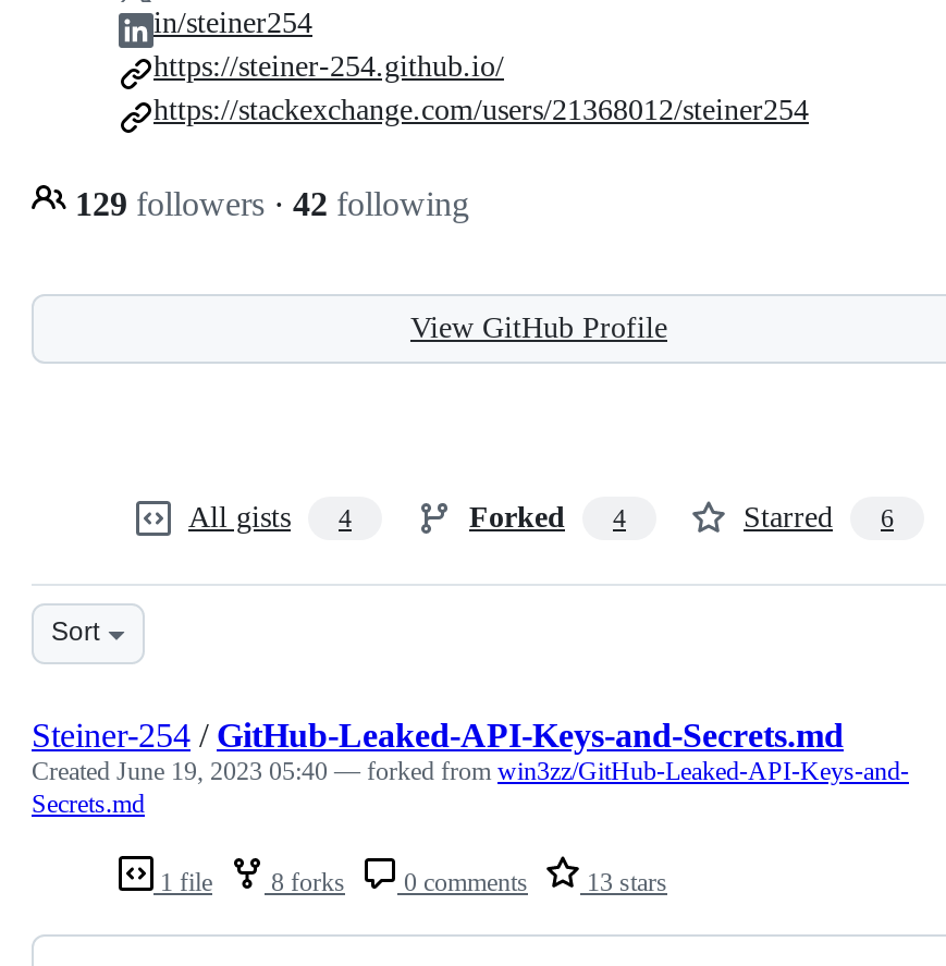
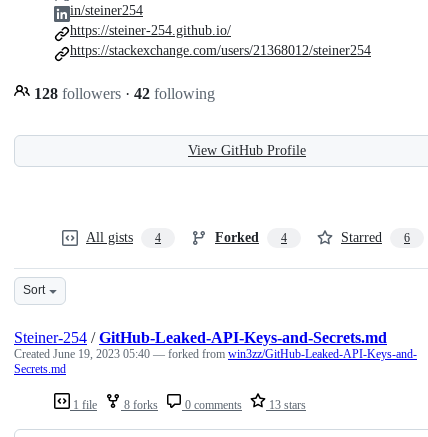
- 129 followers · 42 following
+ 128 followers · 42 following
